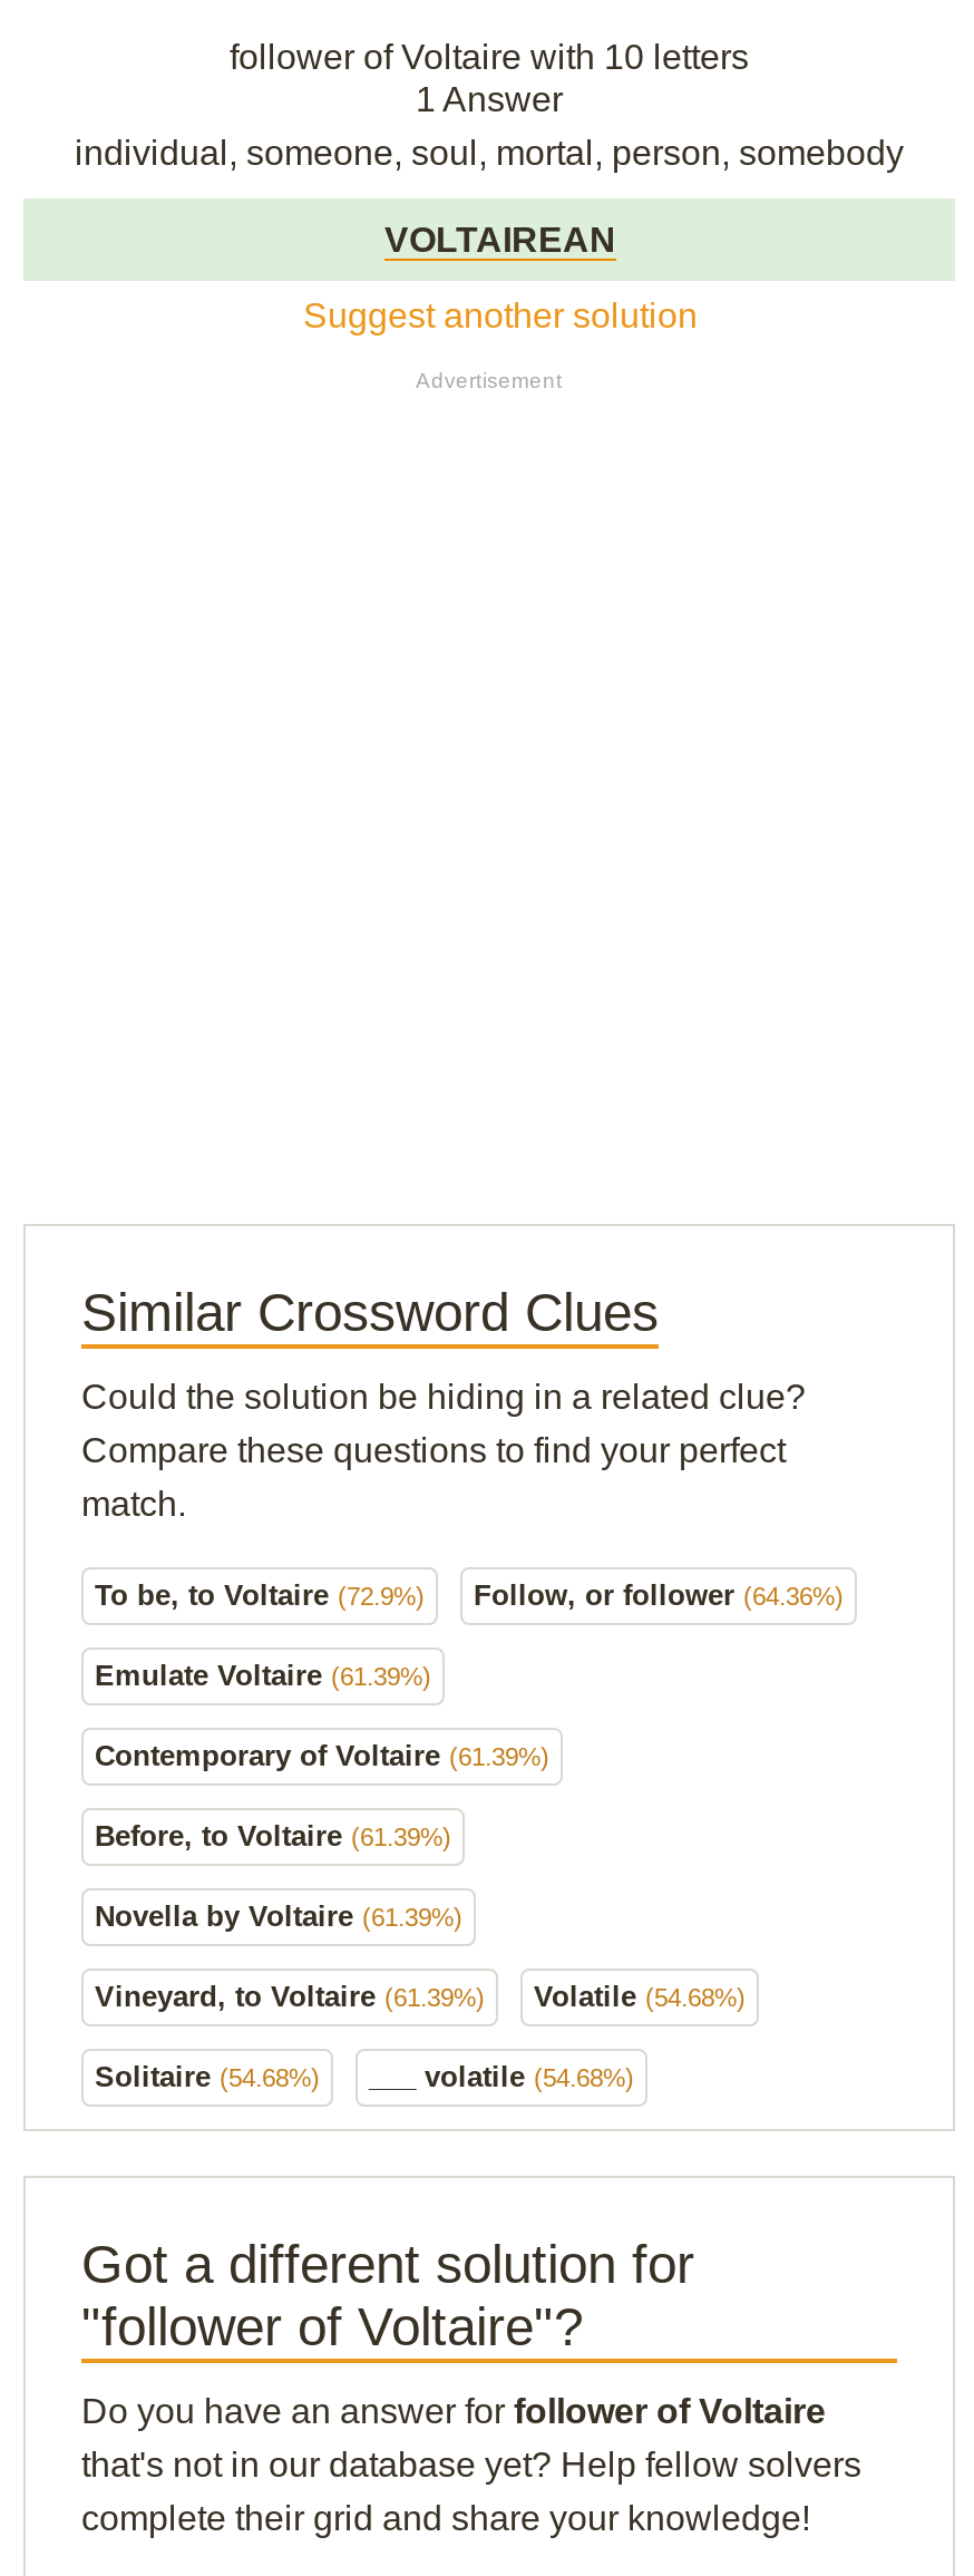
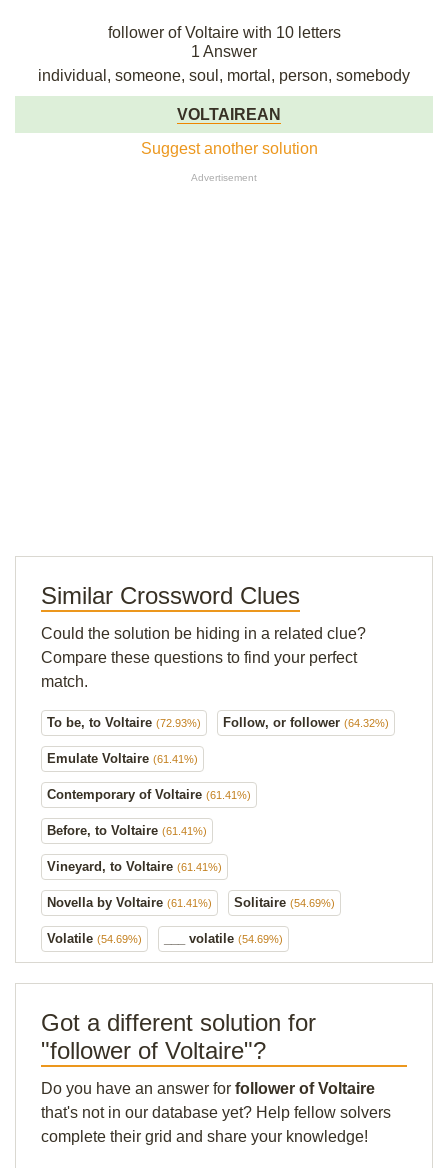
- To be, to Voltaire (72.9%)
- Follow, or follower (64.36%)
+ To be, to Voltaire (72.93%)
+ Follow, or follower (64.32%)

- Emulate Voltaire (61.39%)
+ Emulate Voltaire (61.41%)

- Contemporary of Voltaire (61.39%)
+ Contemporary of Voltaire (61.41%)

- Before, to Voltaire (61.39%)
+ Before, to Voltaire (61.41%)

- Novella by Voltaire (61.39%)
+ Vineyard, to Voltaire (61.41%)

- Vineyard, to Voltaire (61.39%)
- Volatile (54.68%)
+ Novella by Voltaire (61.41%)
+ Solitaire (54.69%)

- Solitaire (54.68%)
- ___ volatile (54.68%)
+ Volatile (54.69%)
+ ___ volatile (54.69%)
